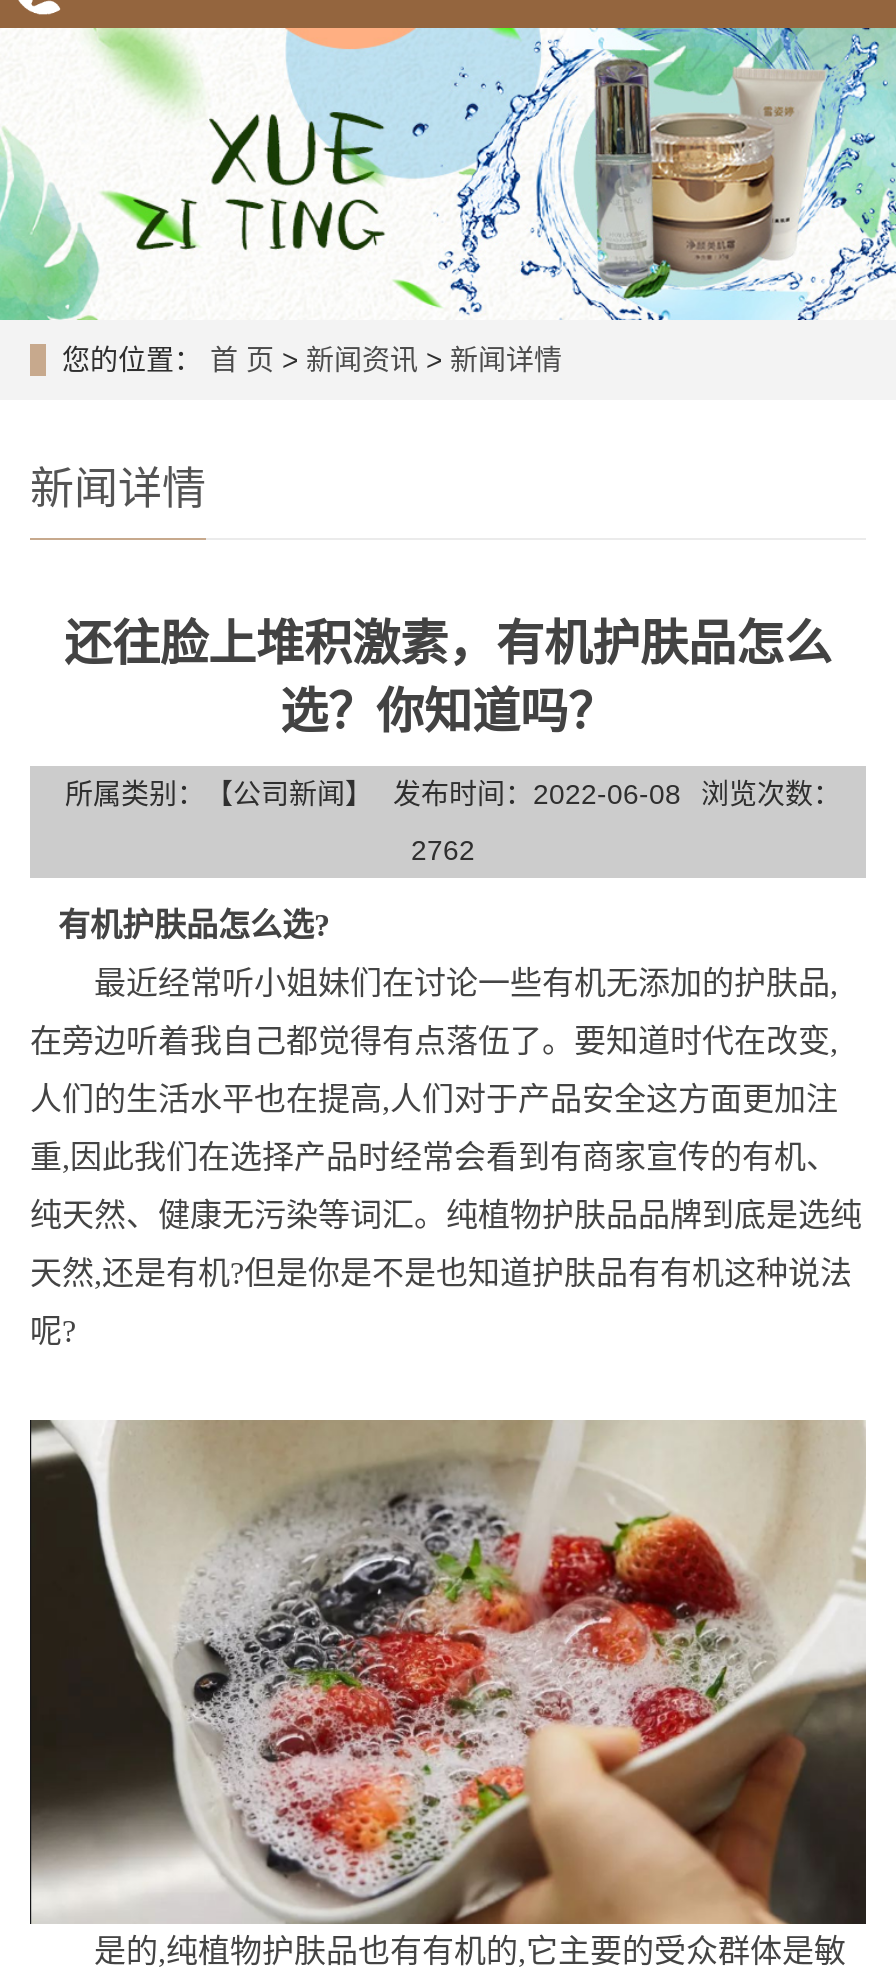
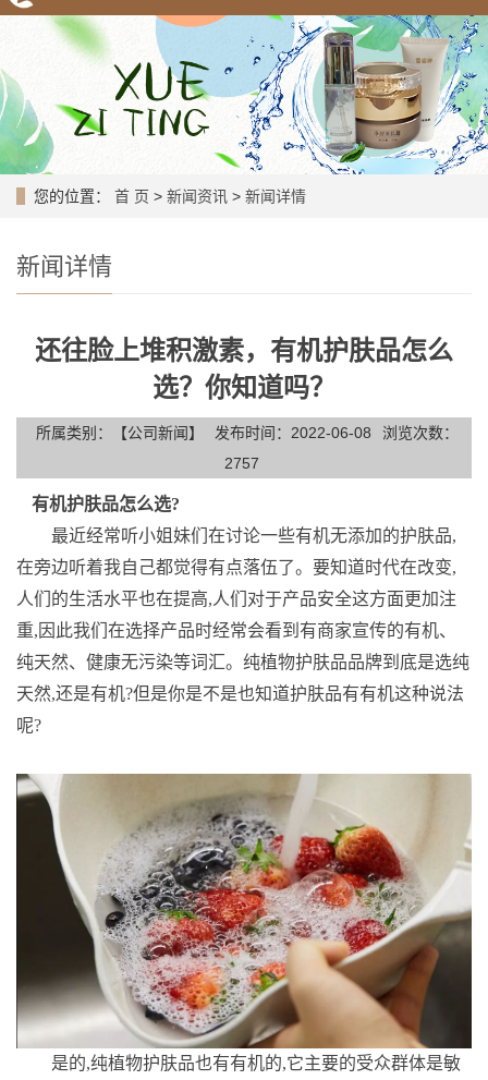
- 2762
+ 2757
